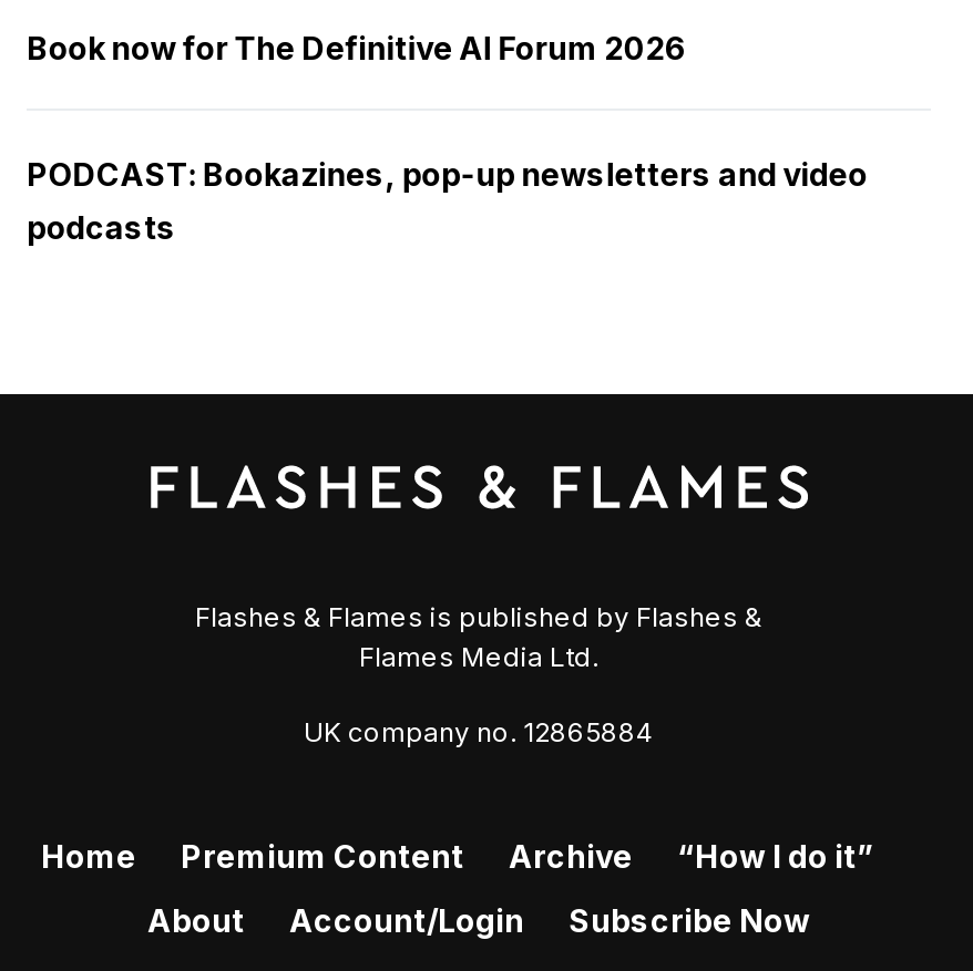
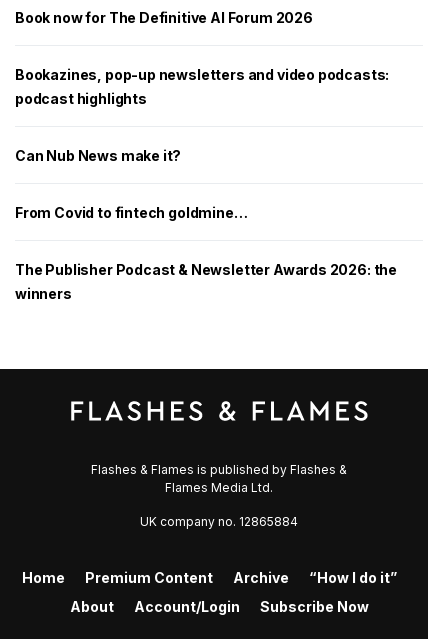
- PODCAST: Bookazines, pop-up newsletters and video
- podcasts
+ Bookazines, pop-up newsletters and video podcasts:
+ podcast highlights
+ Can Nub News make it?
+ From Covid to fintech goldmine…
+ The Publisher Podcast & Newsletter Awards 2026: the
+ winners
